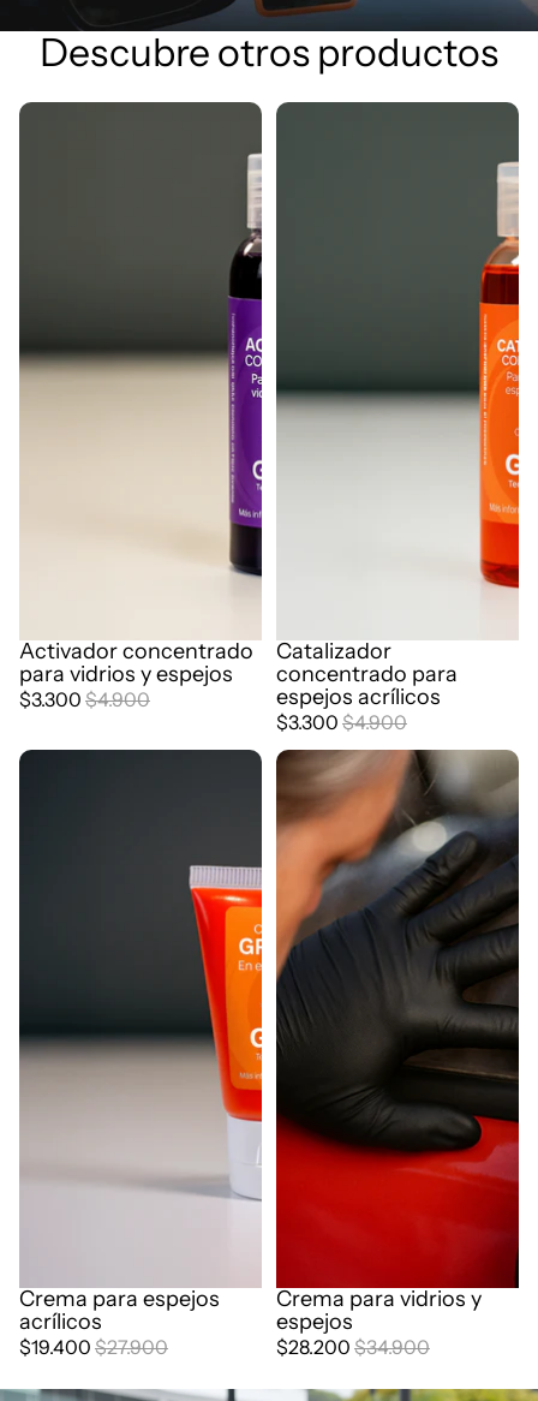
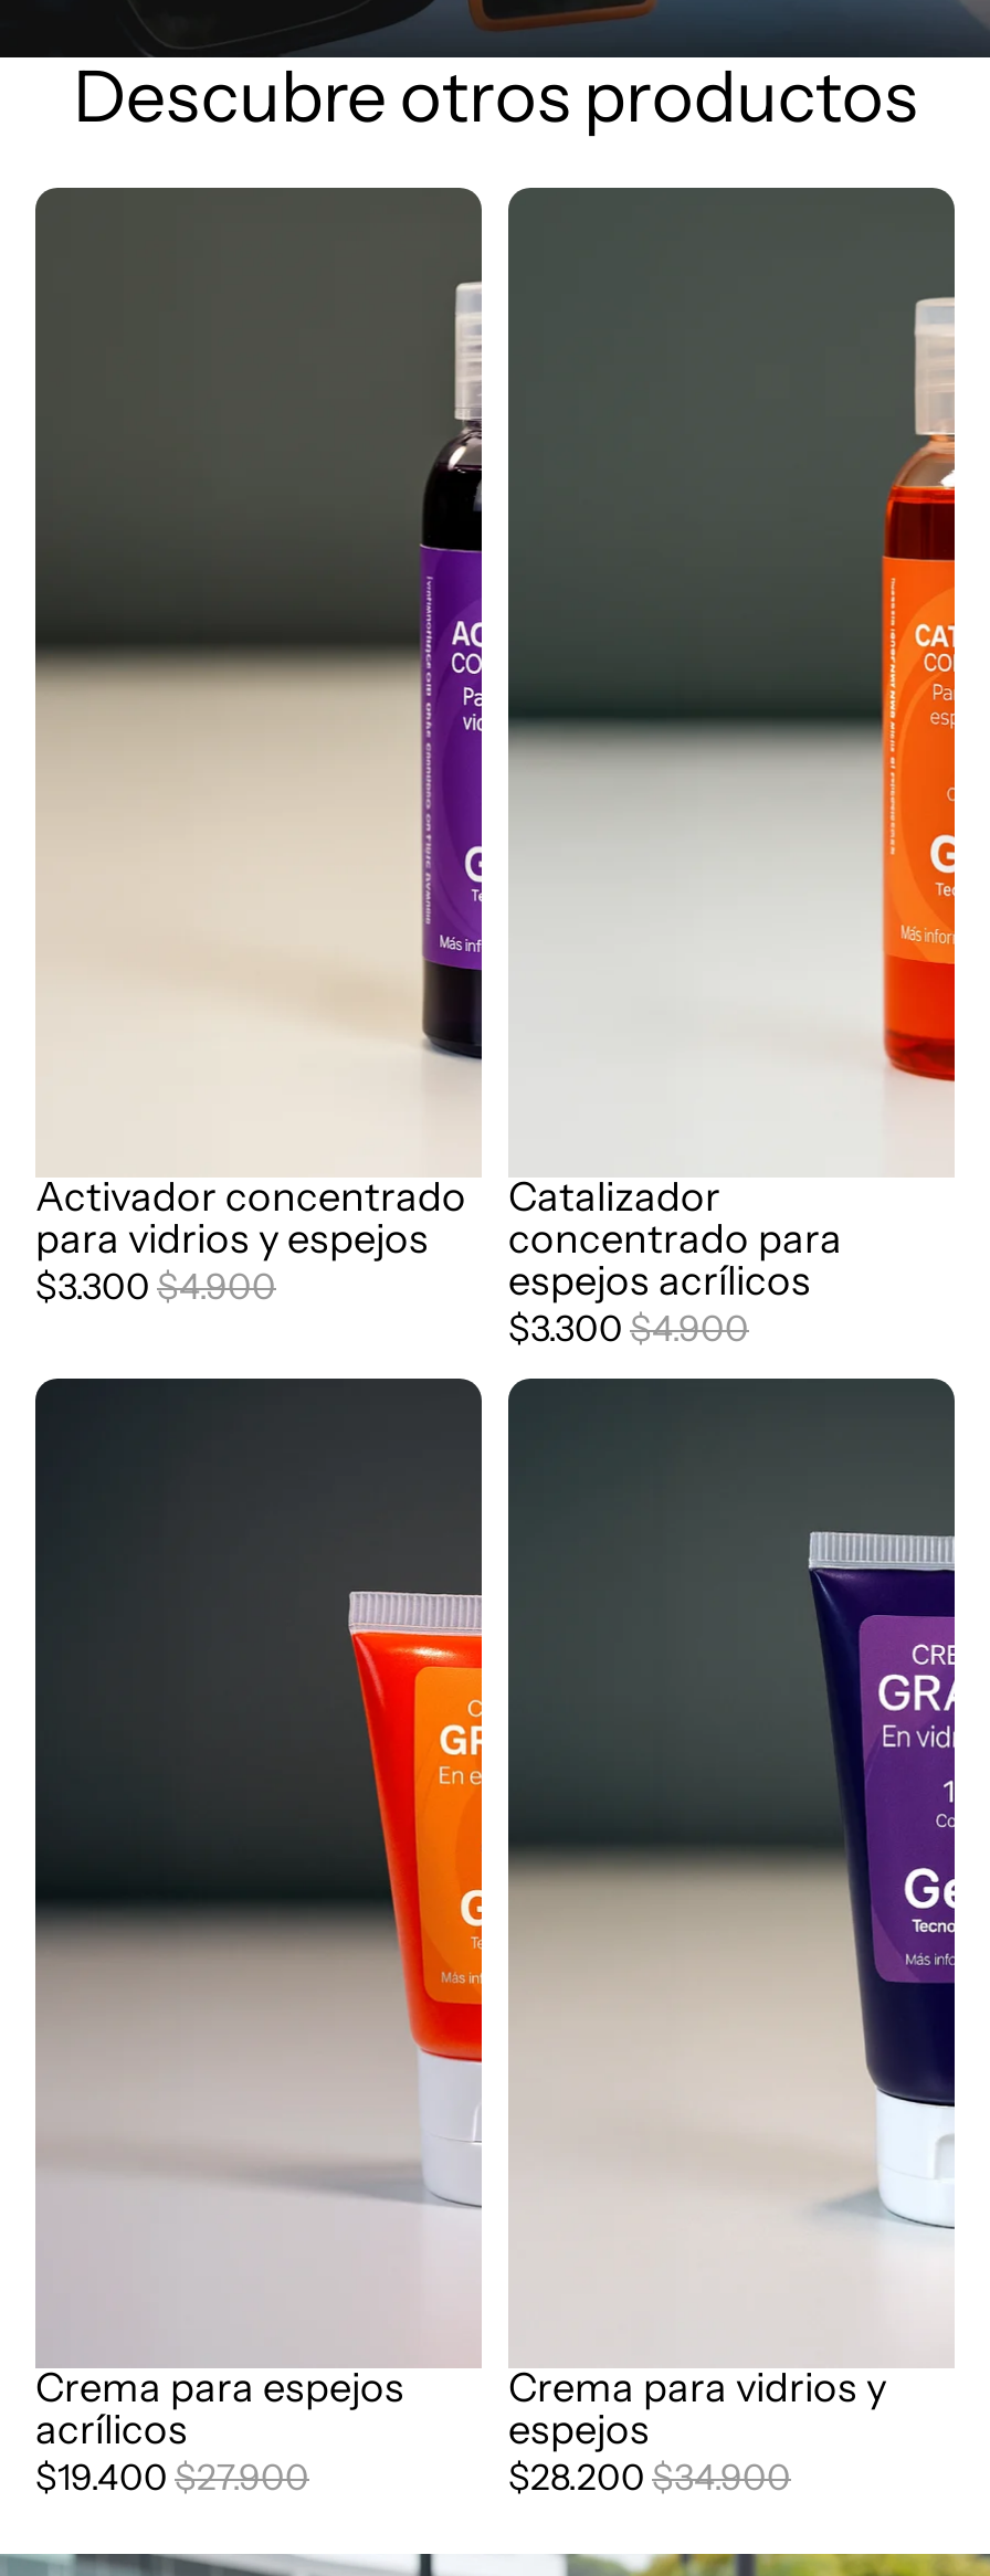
- [image]
+ [image]
